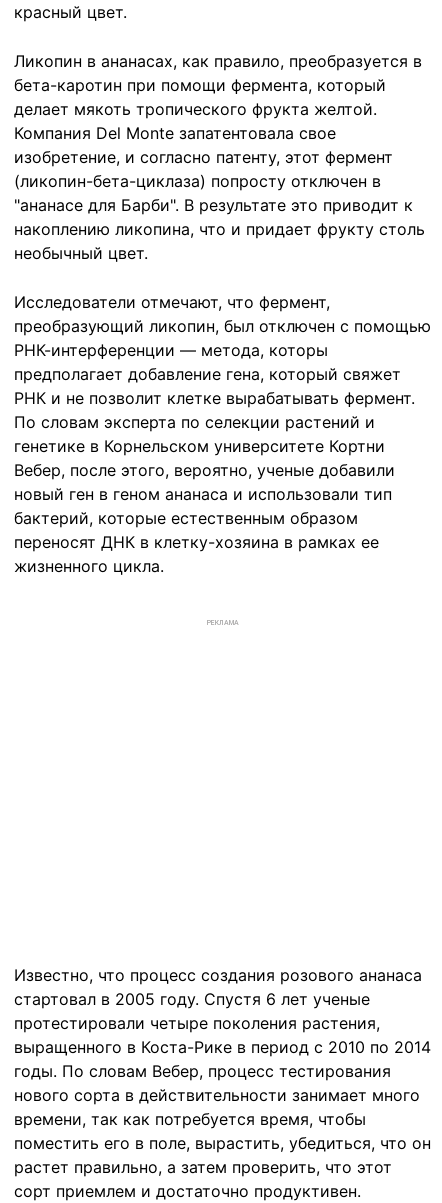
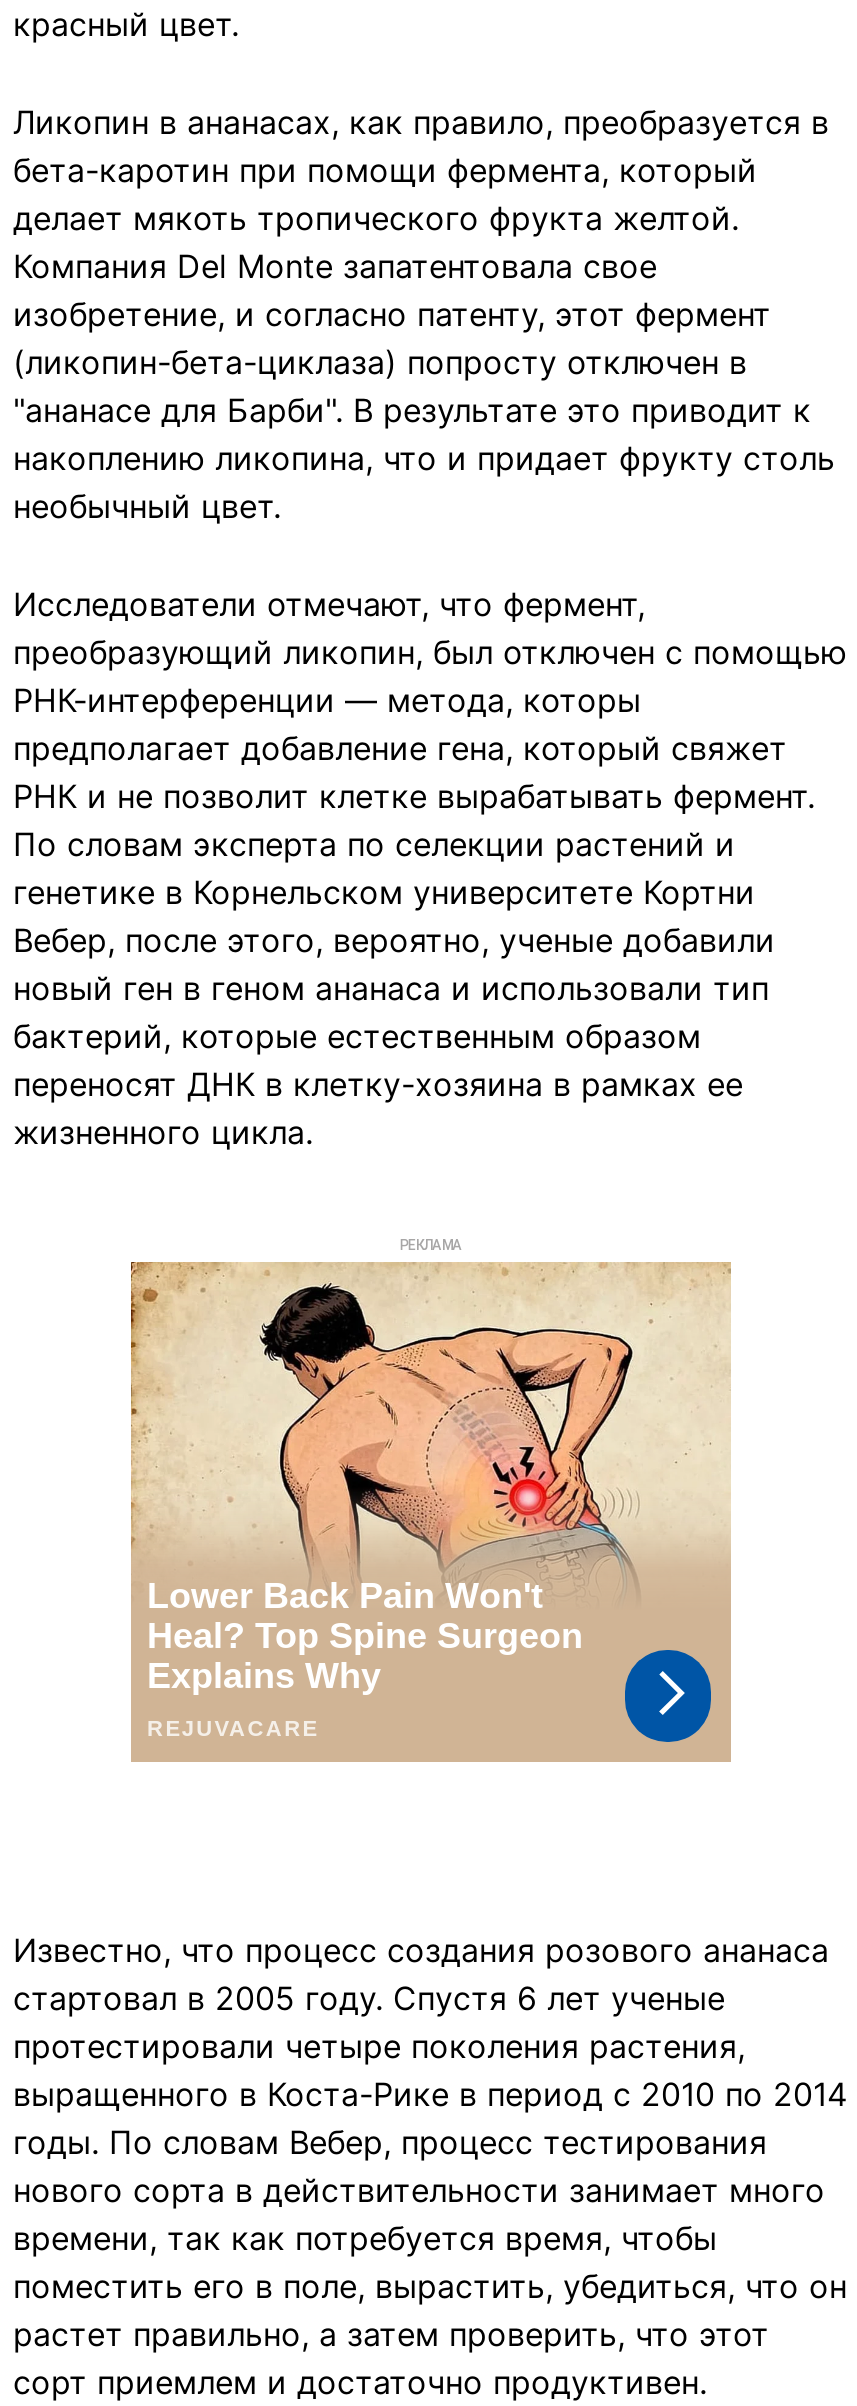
+ [image]
